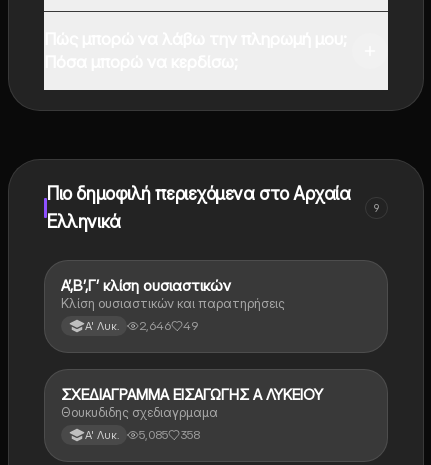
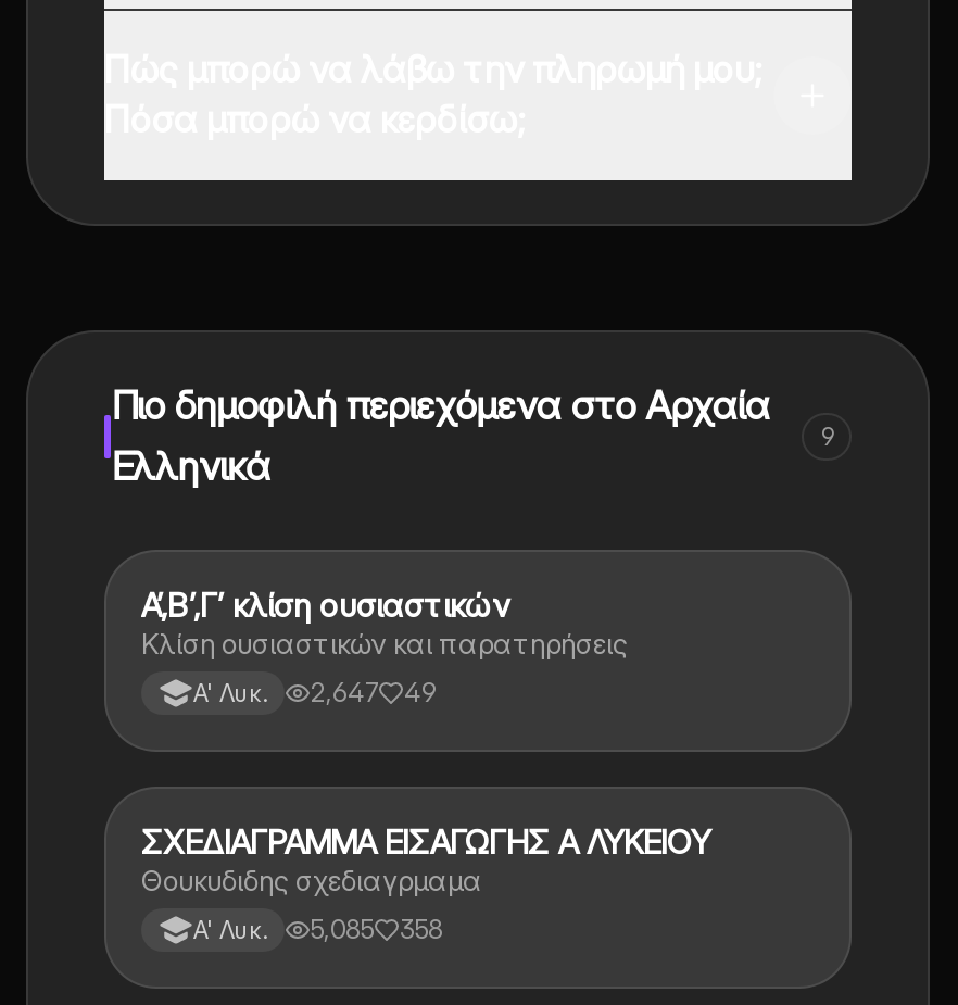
- Α' Λυκ. 2,646 49
+ Α' Λυκ. 2,647 49
